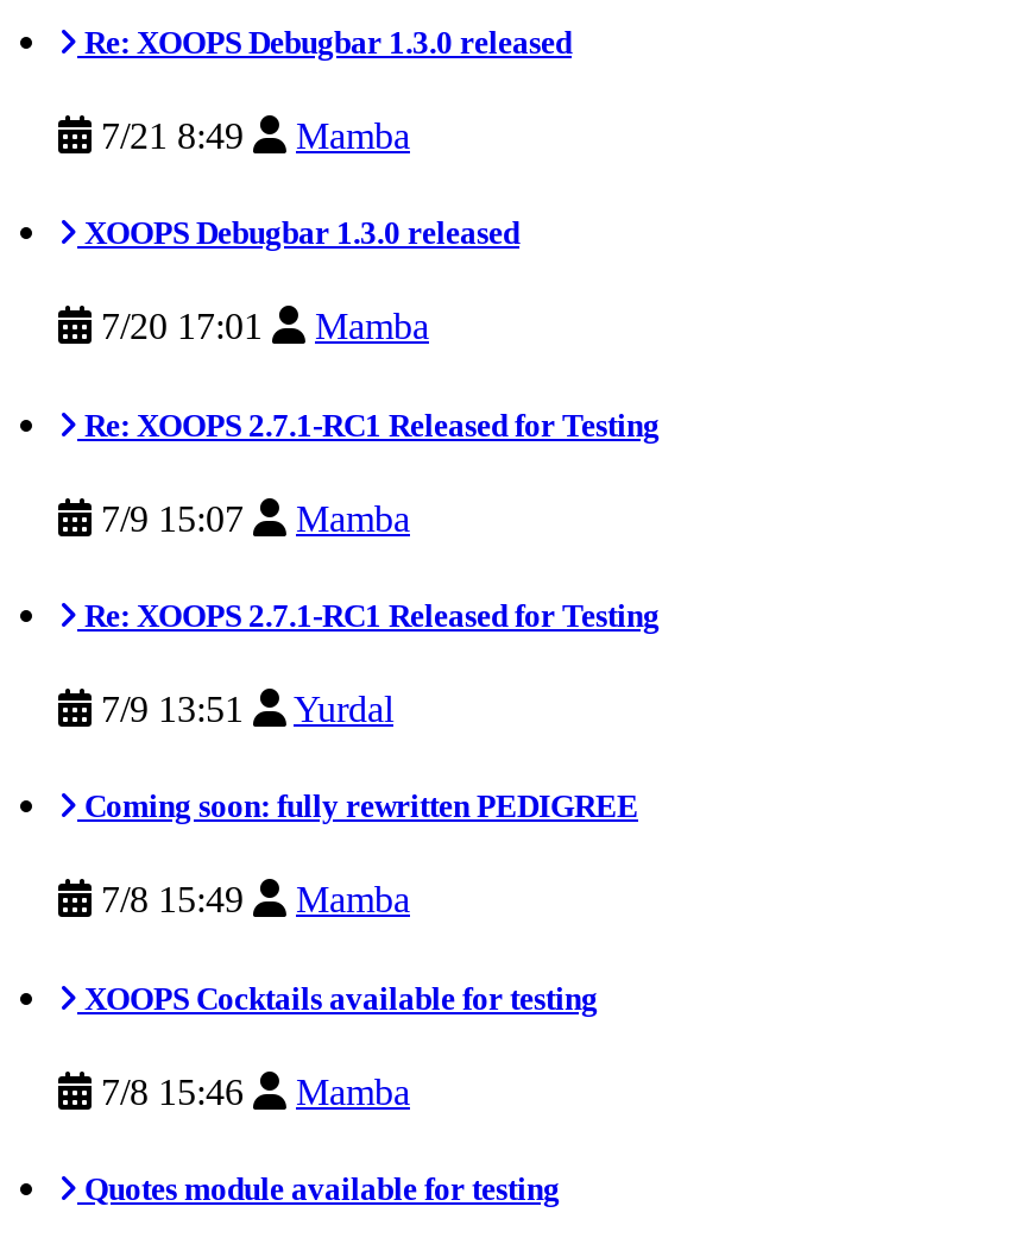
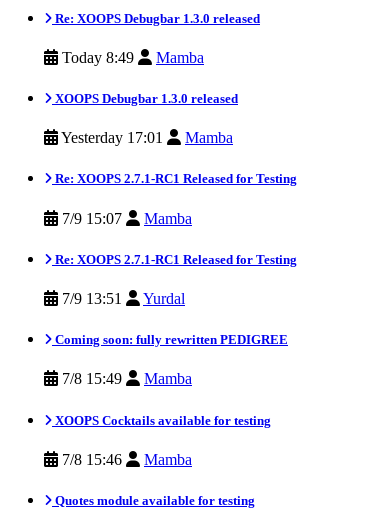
- 7/21 8:49 Mamba
+ Today 8:49 Mamba

- 7/20 17:01 Mamba
+ Yesterday 17:01 Mamba
